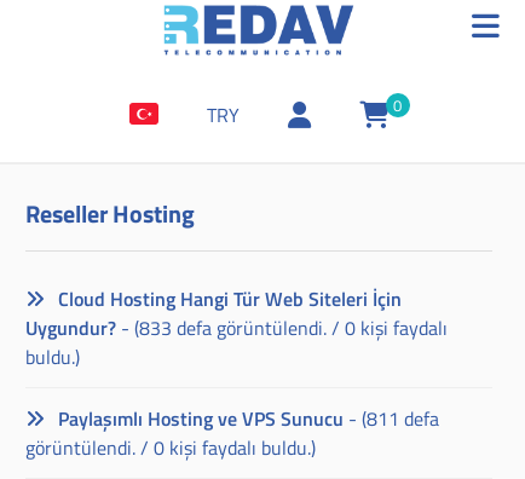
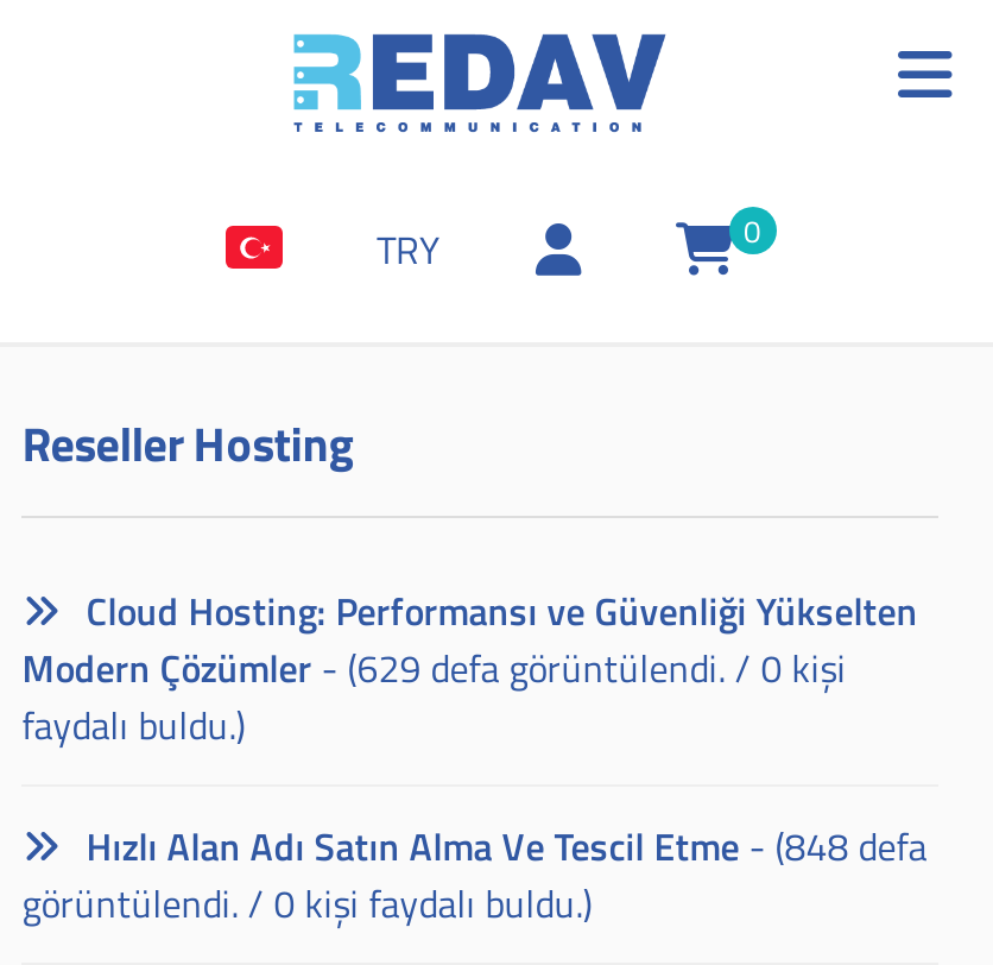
- Cloud Hosting Hangi Tür Web Siteleri İçin
- Uygundur? - (833 defa görüntülendi. / 0 kişi faydalı
- buldu.)
+ Cloud Hosting: Performansı ve Güvenliği Yükselten
+ Modern Çözümler - (629 defa görüntülendi. / 0 kişi
+ faydalı buldu.)

- Paylaşımlı Hosting ve VPS Sunucu - (811 defa
+ Hızlı Alan Adı Satın Alma Ve Tescil Etme - (848 defa
